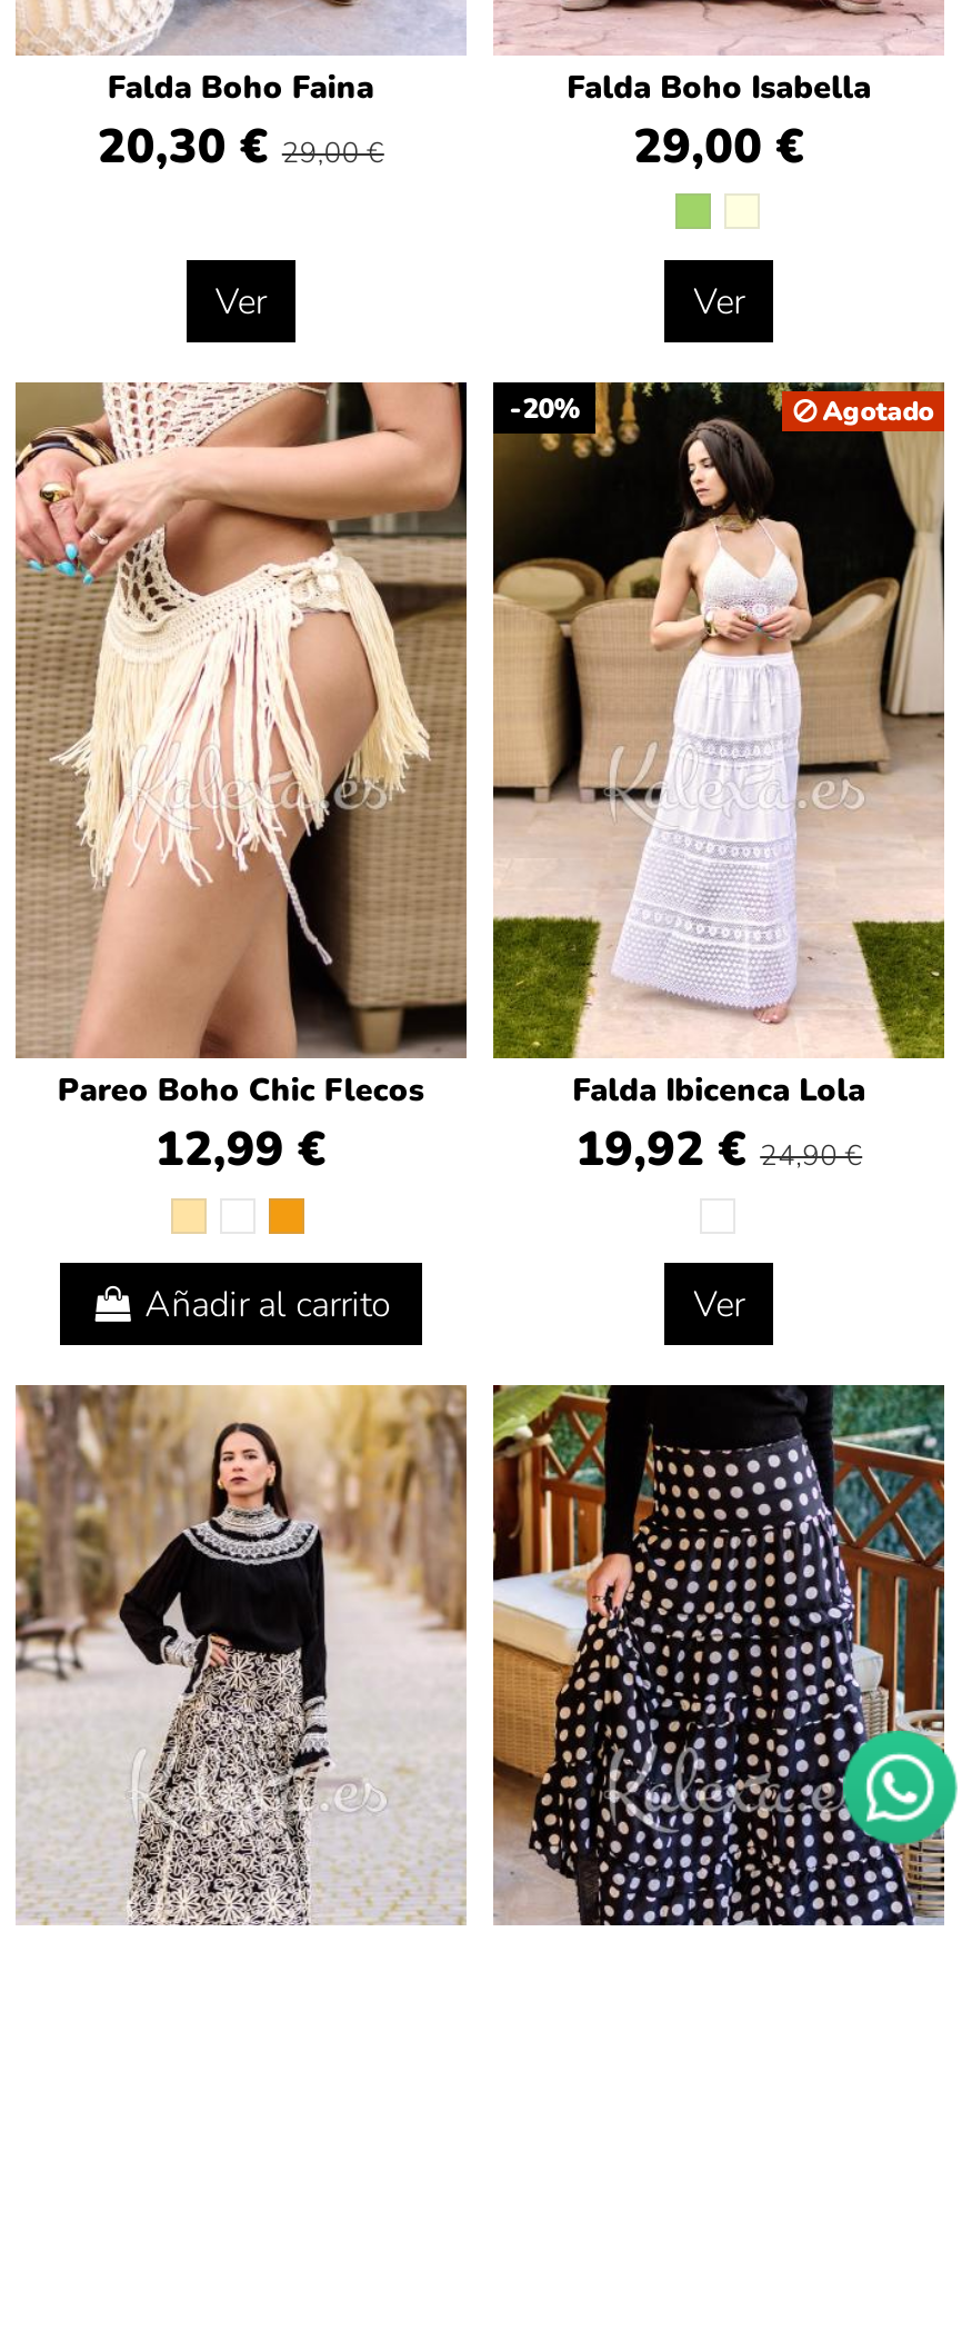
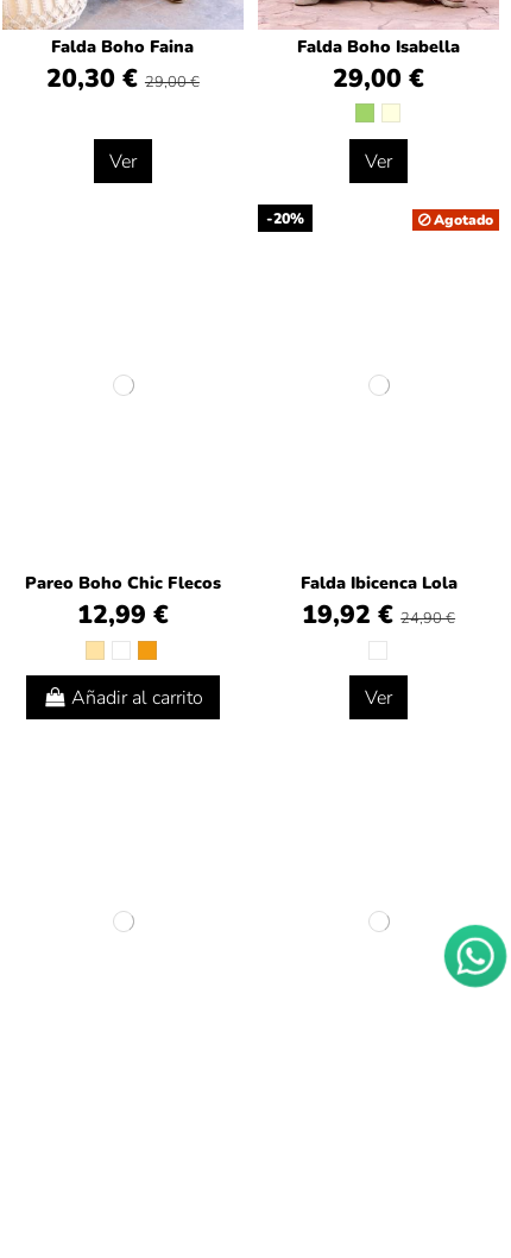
- [image]

- [image]

- [image]

- [image]
